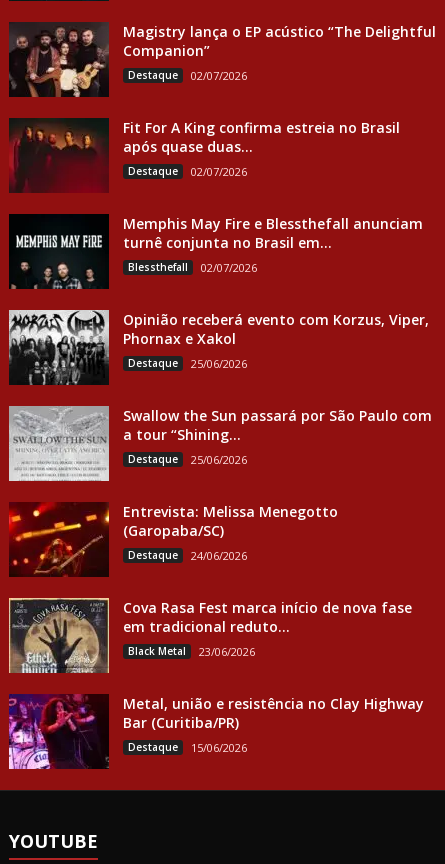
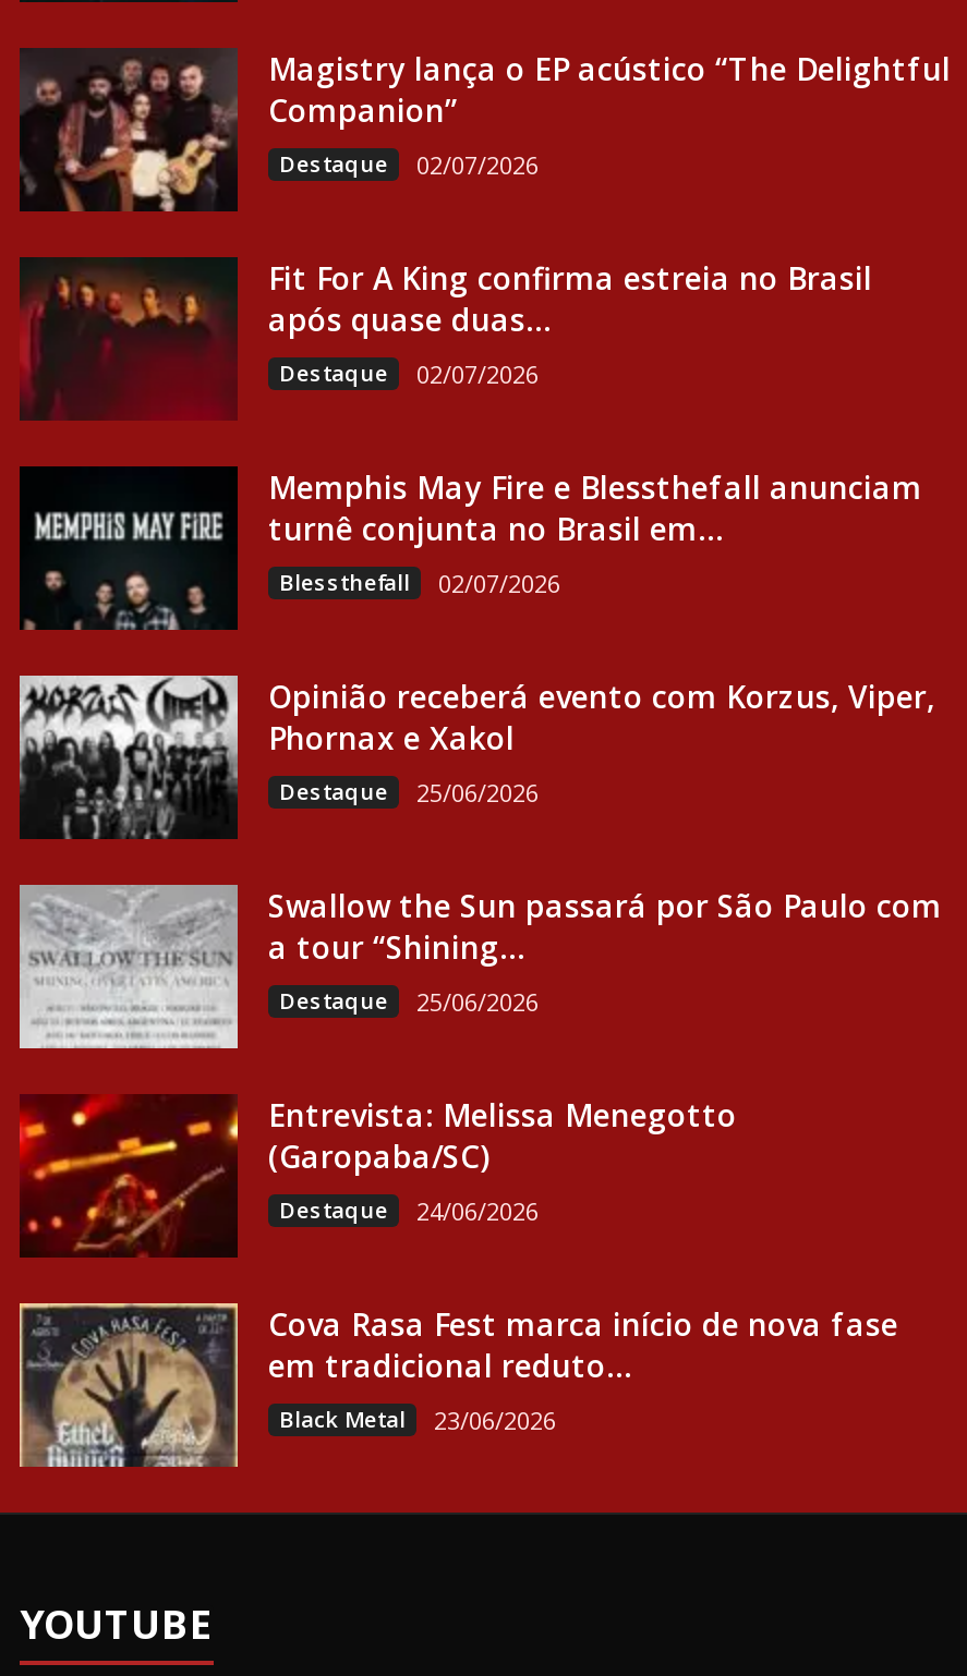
- [image]
- Metal, união e resistência no Clay Highway
- Bar (Curitiba/PR)
- Destaque
- 15/06/2026
